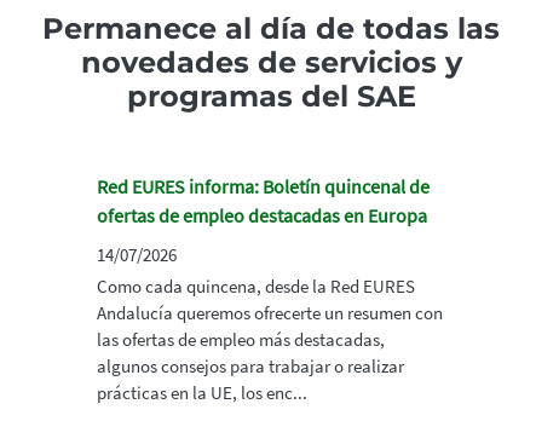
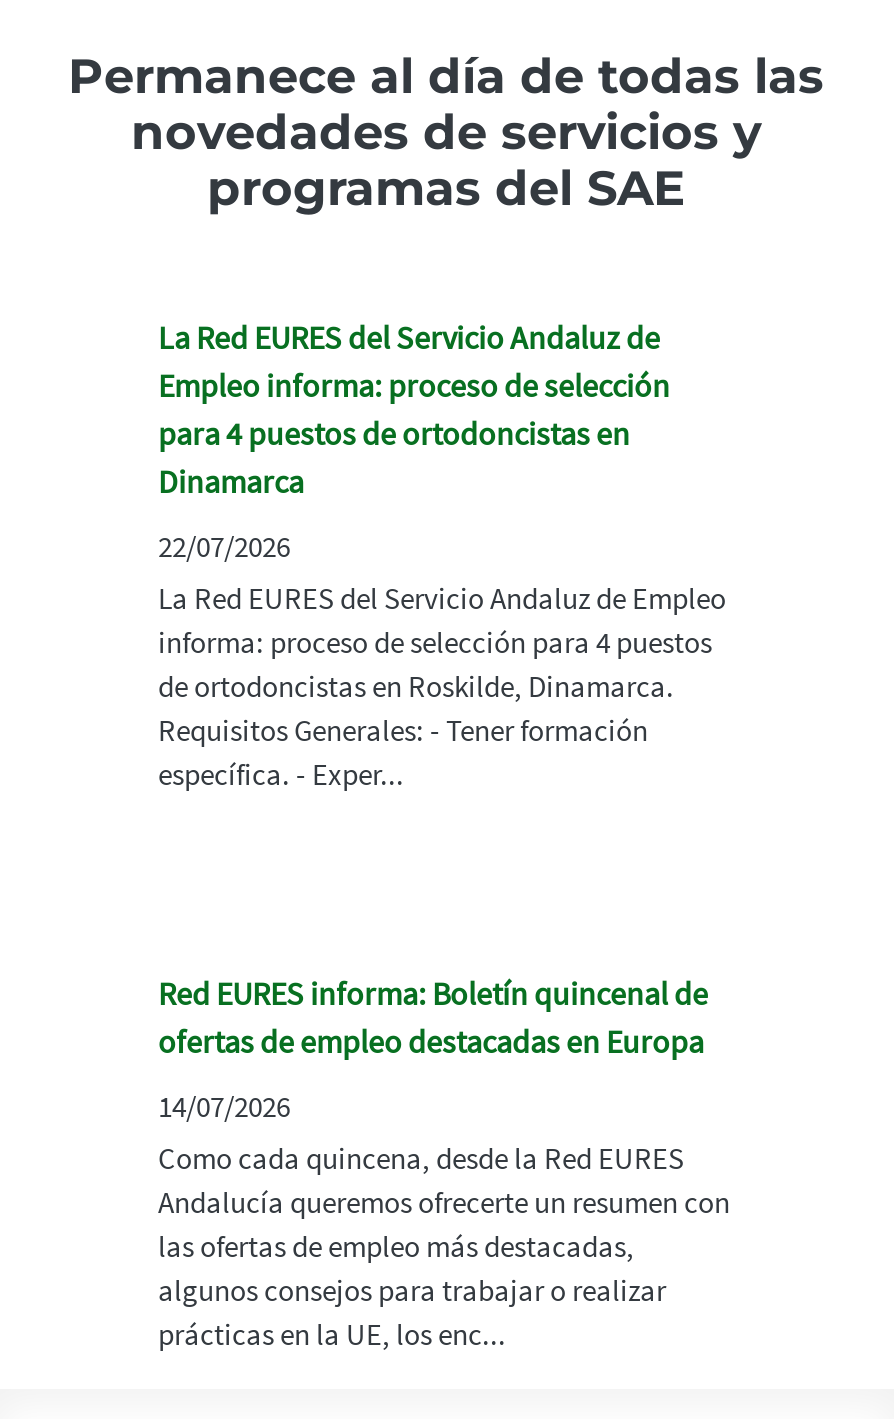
+ La Red EURES del Servicio Andaluz de
+ Empleo informa: proceso de selección
+ para 4 puestos de ortodoncistas en
+ Dinamarca
+ 22/07/2026
+ La Red EURES del Servicio Andaluz de Empleo
+ informa: proceso de selección para 4 puestos
+ de ortodoncistas en Roskilde, Dinamarca.
+ Requisitos Generales: - Tener formación
+ específica. - Exper...
